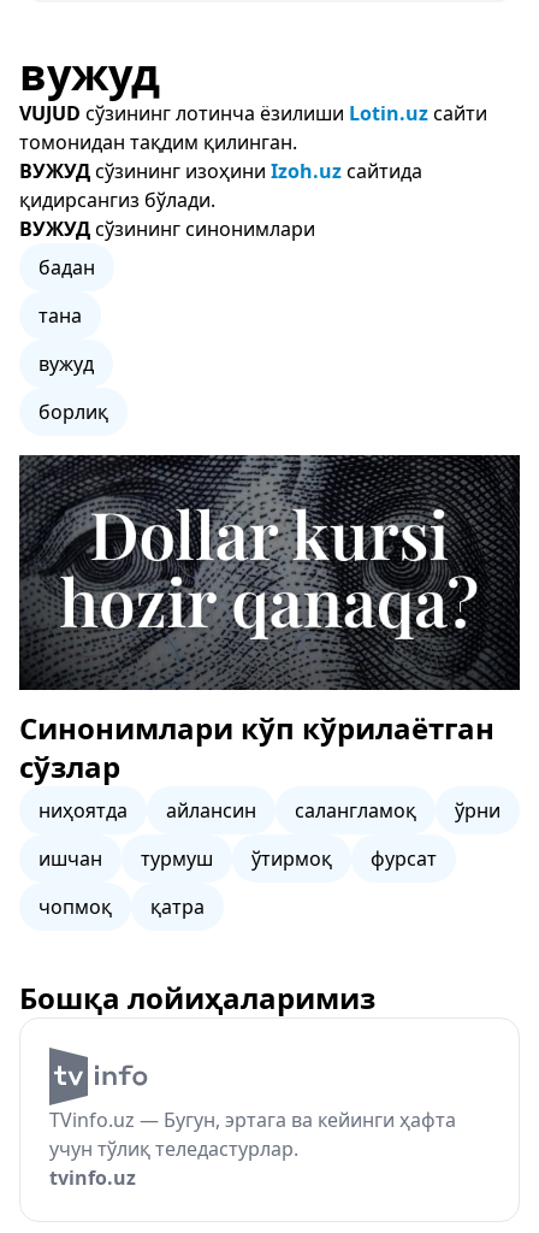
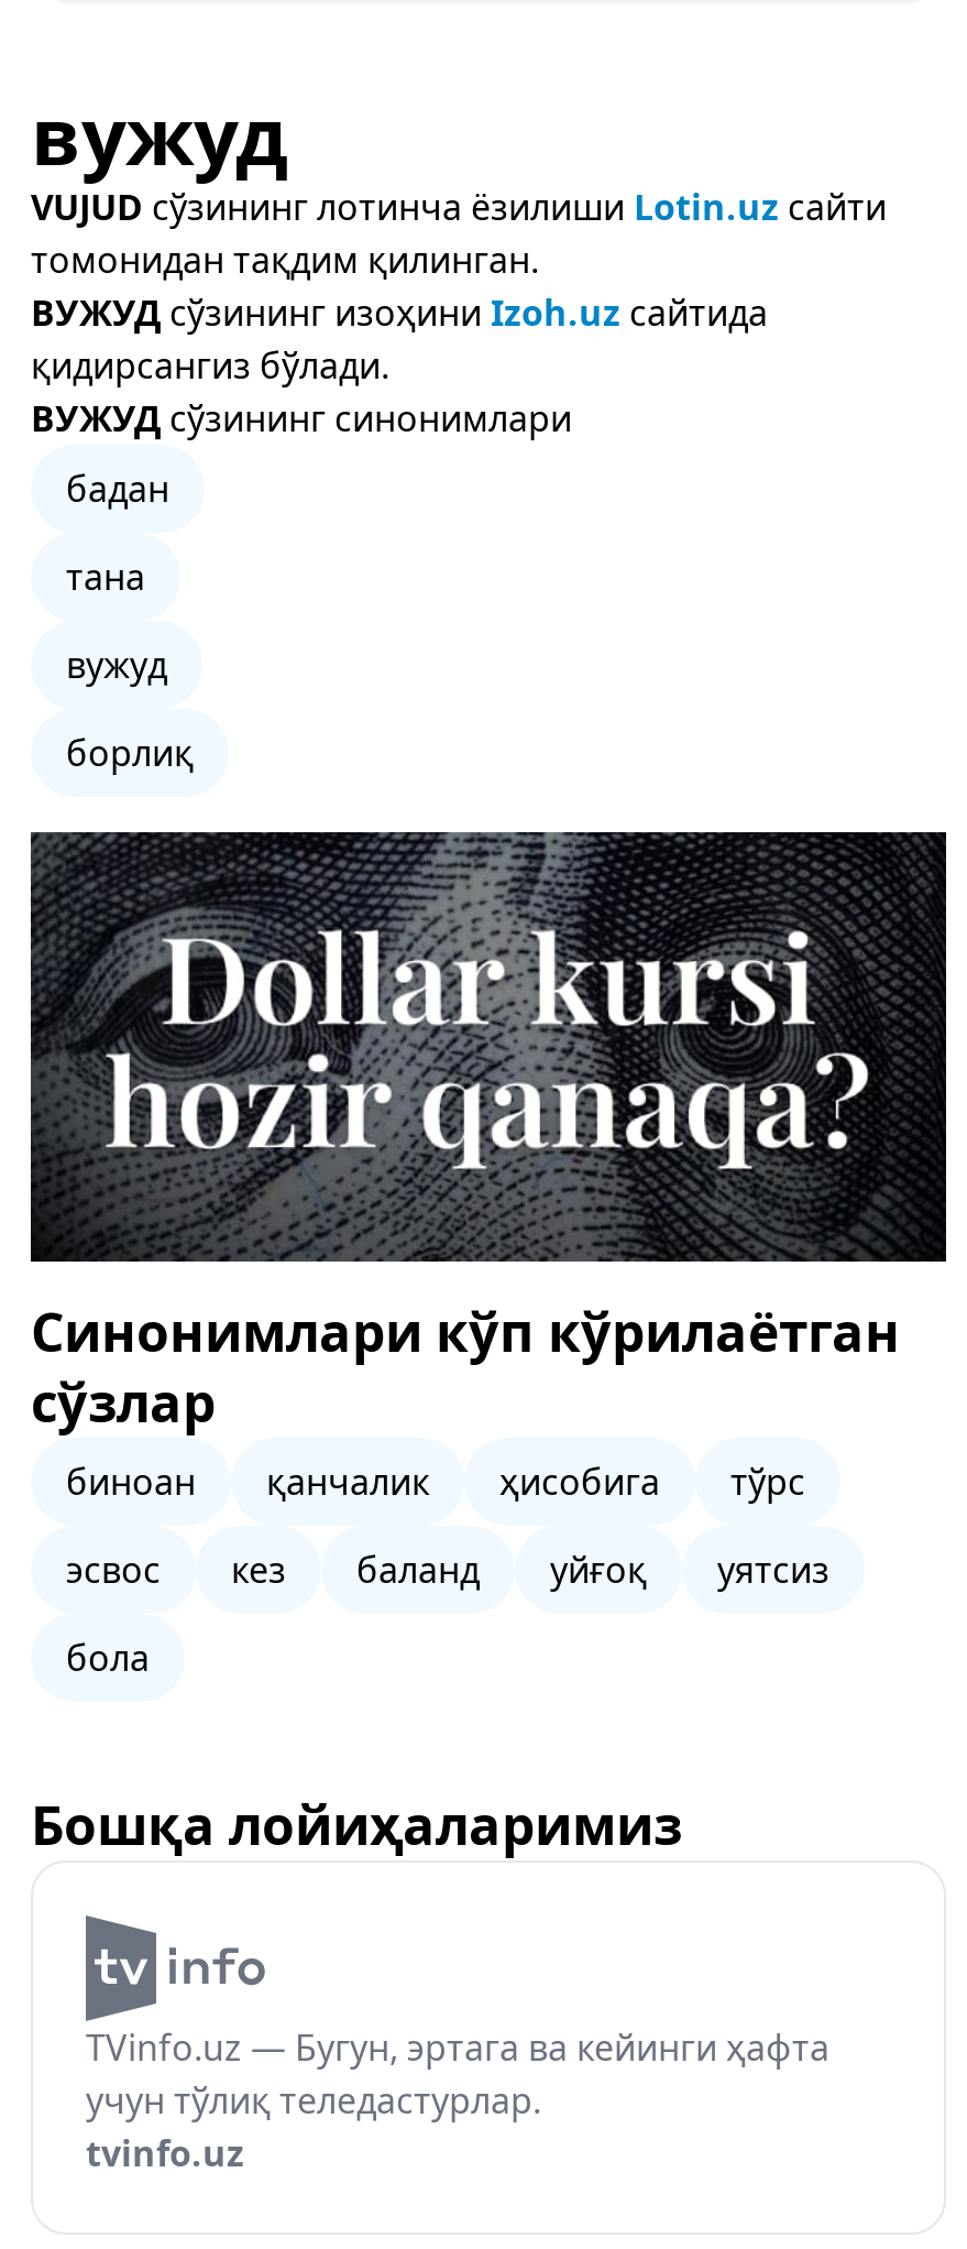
- ниҳоятда
- айлансин
- салангламоқ
- ўрни
+ биноан
+ қанчалик
+ ҳисобига
+ тўрс

- ишчан
- турмуш
- ўтирмоқ
- фурсат
+ эсвос
+ кез
+ баланд
+ уйғоқ
+ уятсиз

- чопмоқ
- қатра
+ бола
